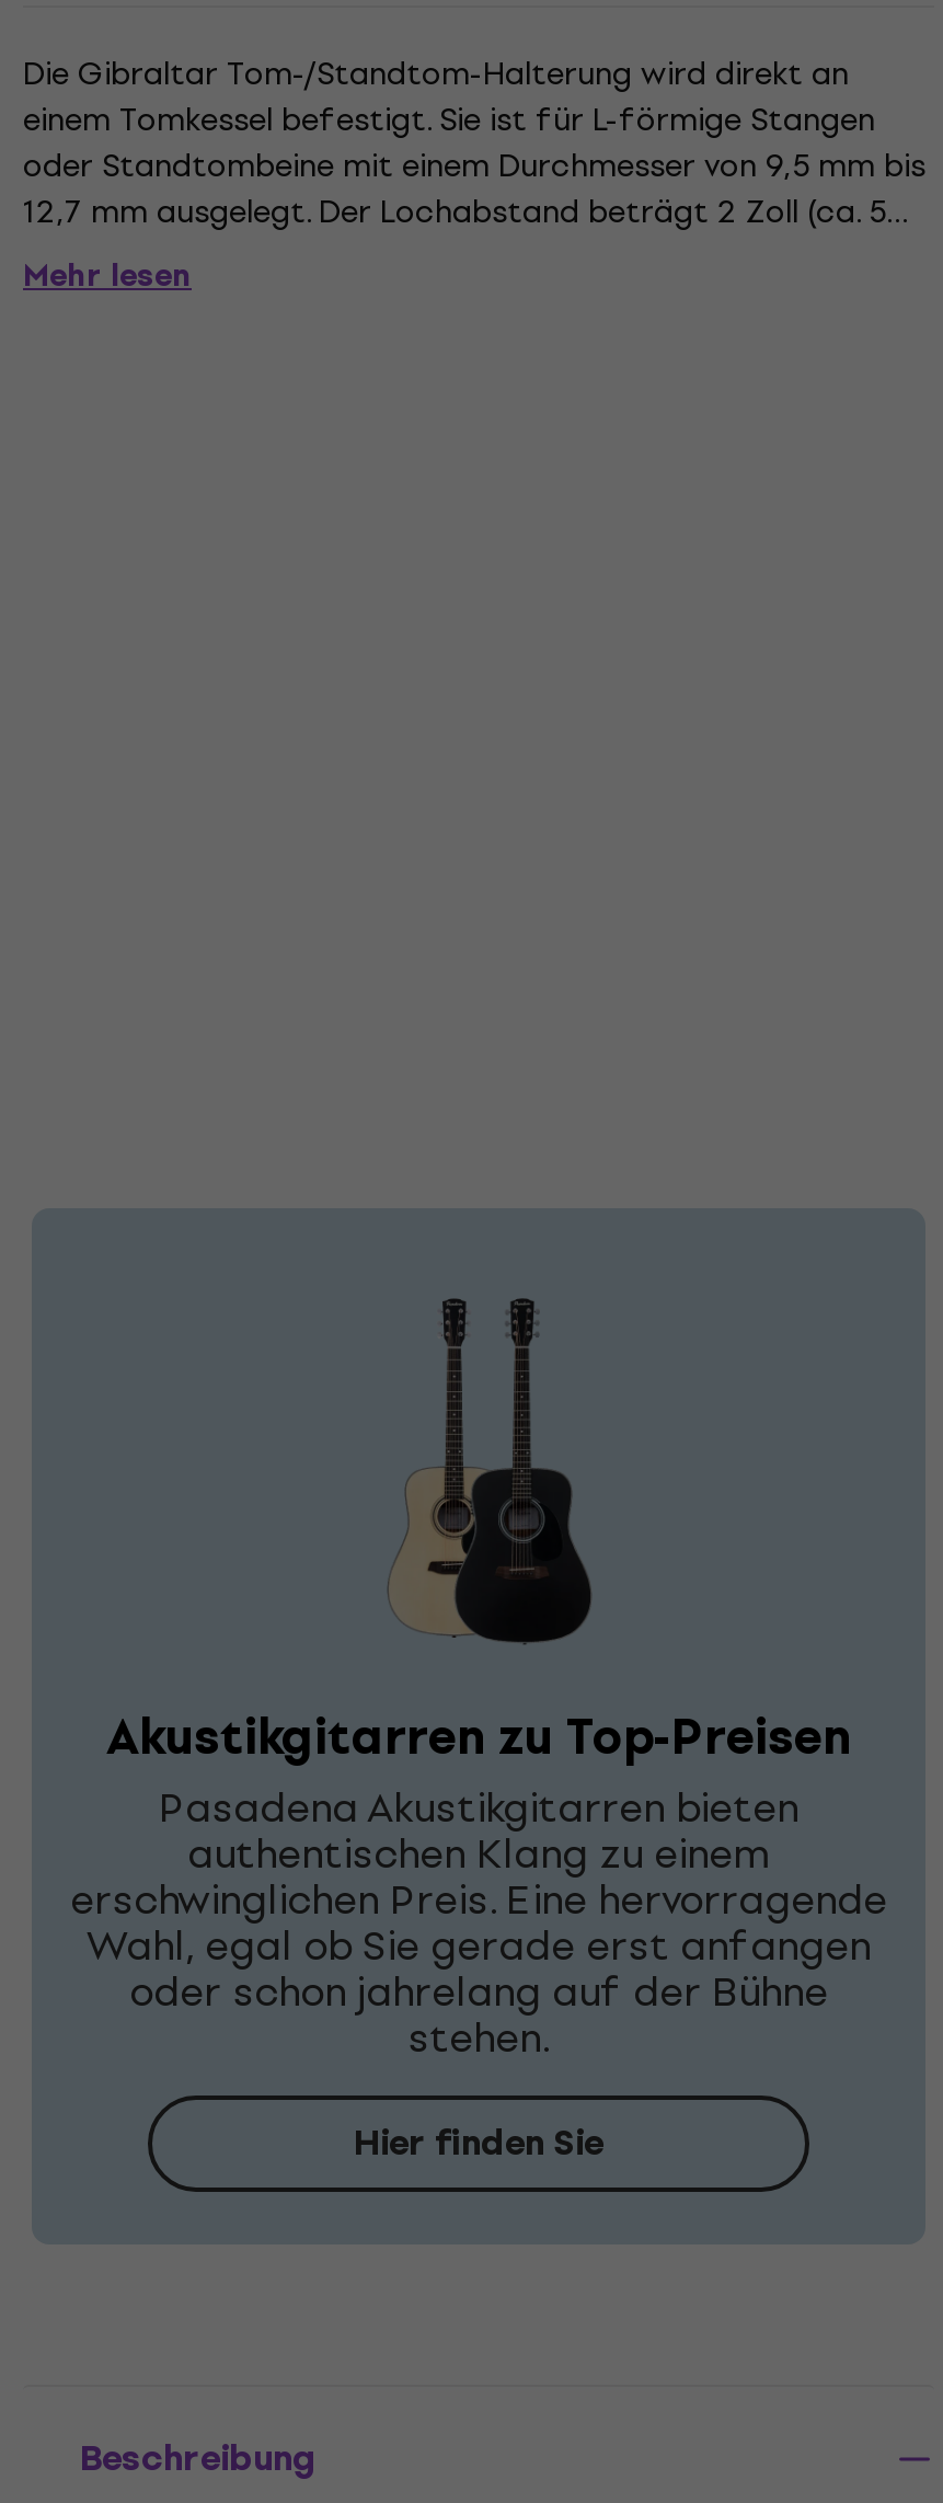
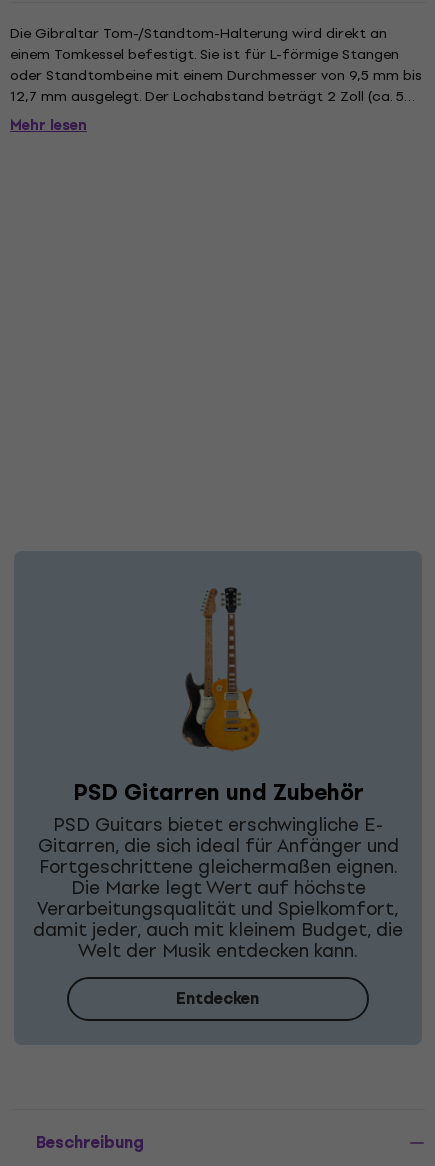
- [image]
- Akustikgitarren zu Top-Preisen
- Pasadena Akustikgitarren bieten
- authentischen Klang zu einem
- erschwinglichen Preis. Eine hervorragende
- Wahl, egal ob Sie gerade erst anfangen
- oder schon jahrelang auf der Bühne
- stehen.
+ [image]
+ PSD Gitarren und Zubehör
+ PSD Guitars bietet erschwingliche E-
+ Gitarren, die sich ideal für Anfänger und
+ Fortgeschrittene gleichermaßen eignen.
+ Die Marke legt Wert auf höchste
+ Verarbeitungsqualität und Spielkomfort,
+ damit jeder, auch mit kleinem Budget, die
+ Welt der Musik entdecken kann.

- Hier finden Sie
+ Entdecken
